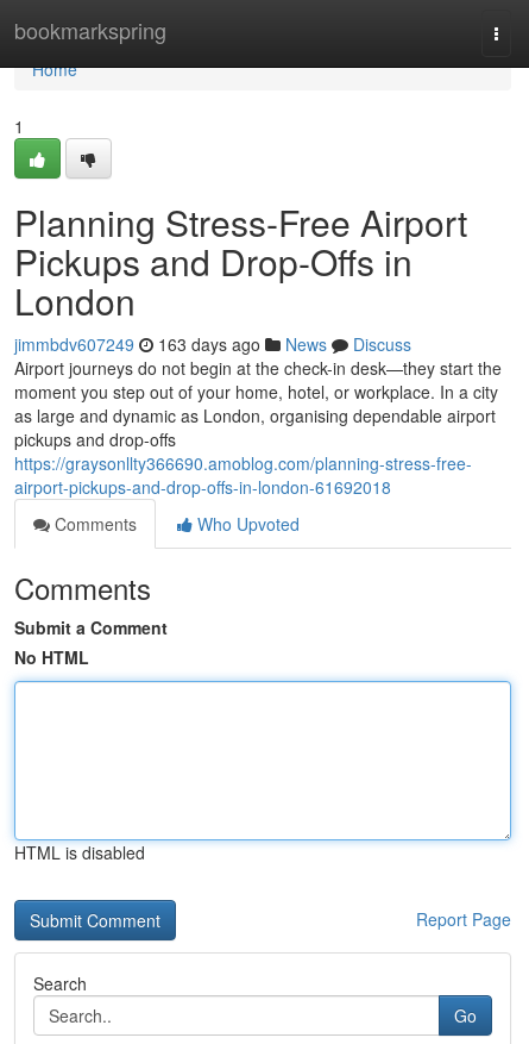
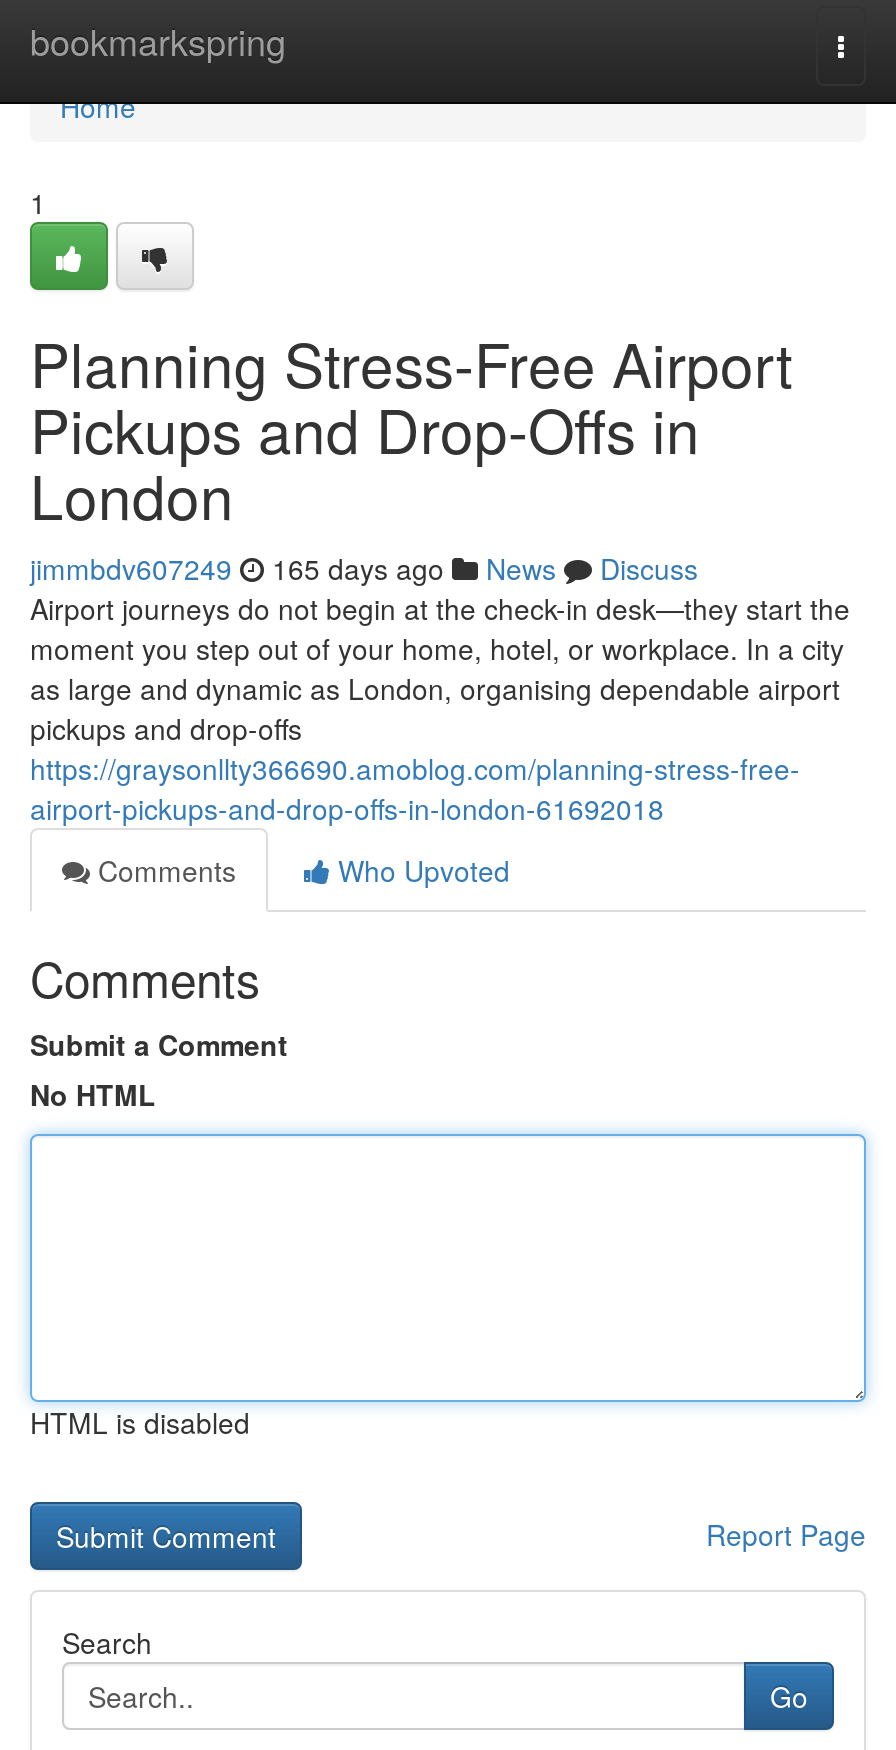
- jimmbdv607249 163 days ago News Discuss
+ jimmbdv607249 165 days ago News Discuss
